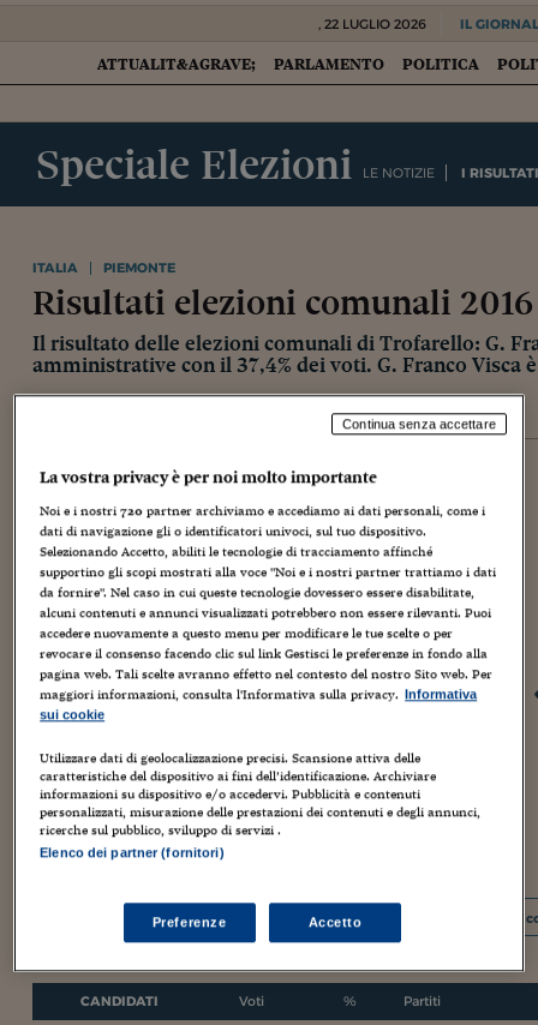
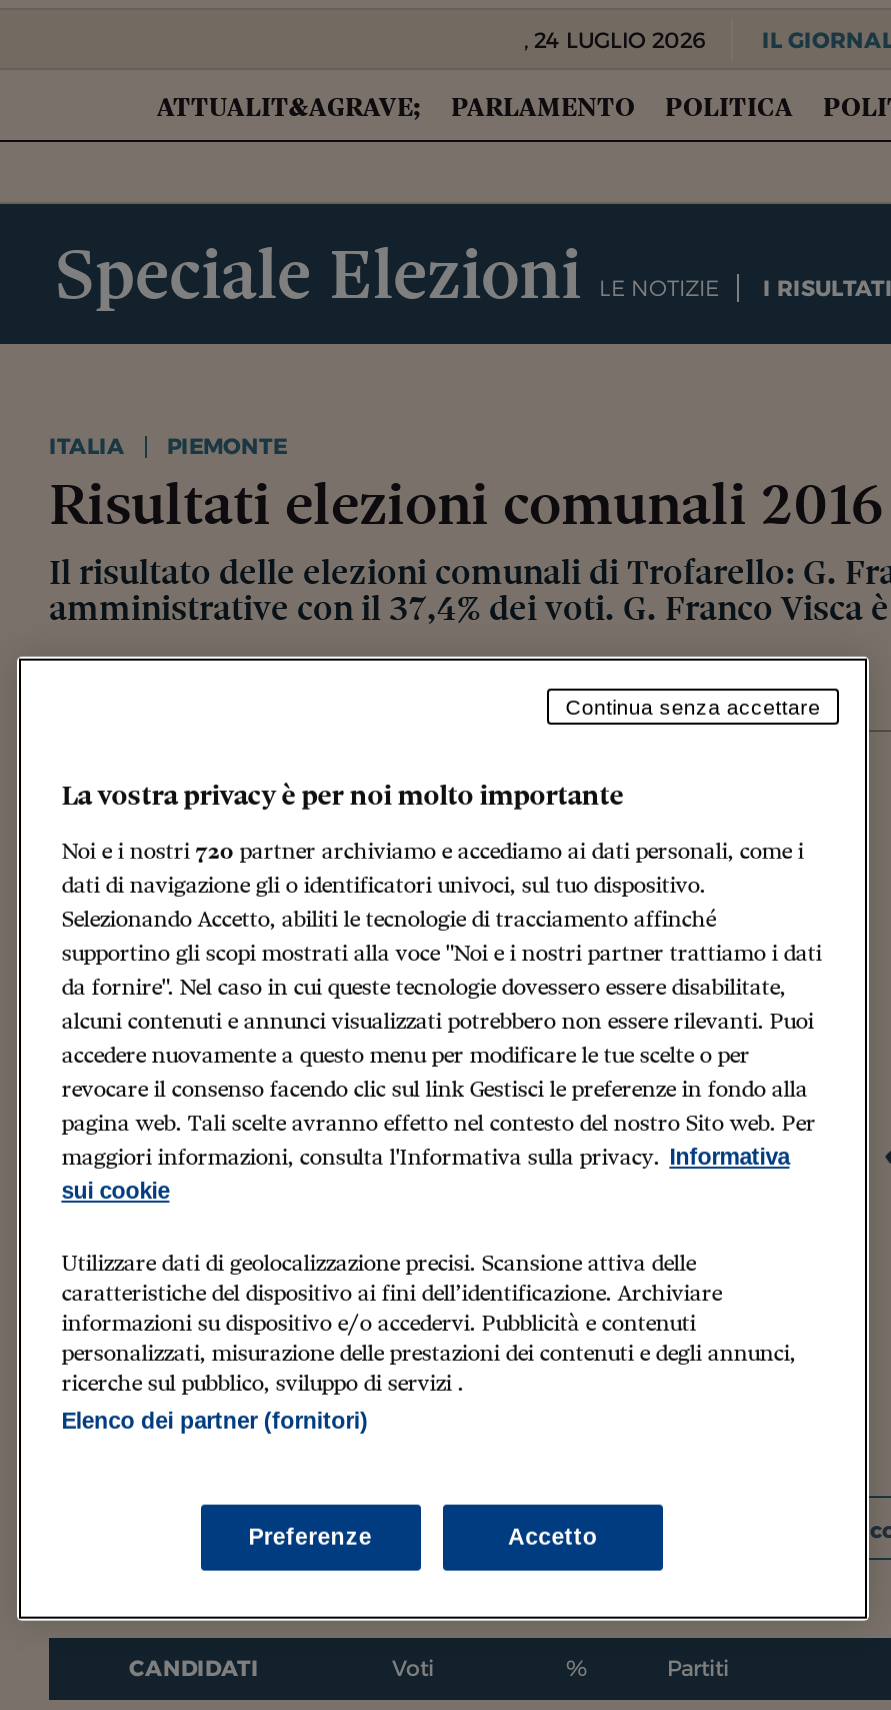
- , 22 LUGLIO 2026
+ , 24 LUGLIO 2026
